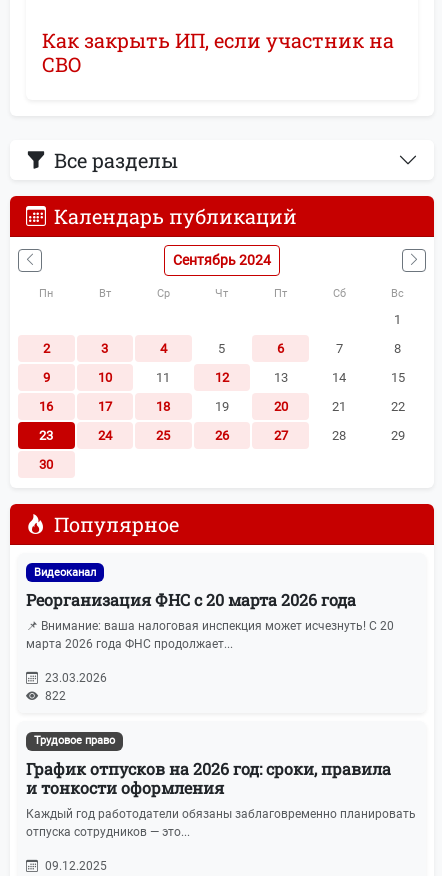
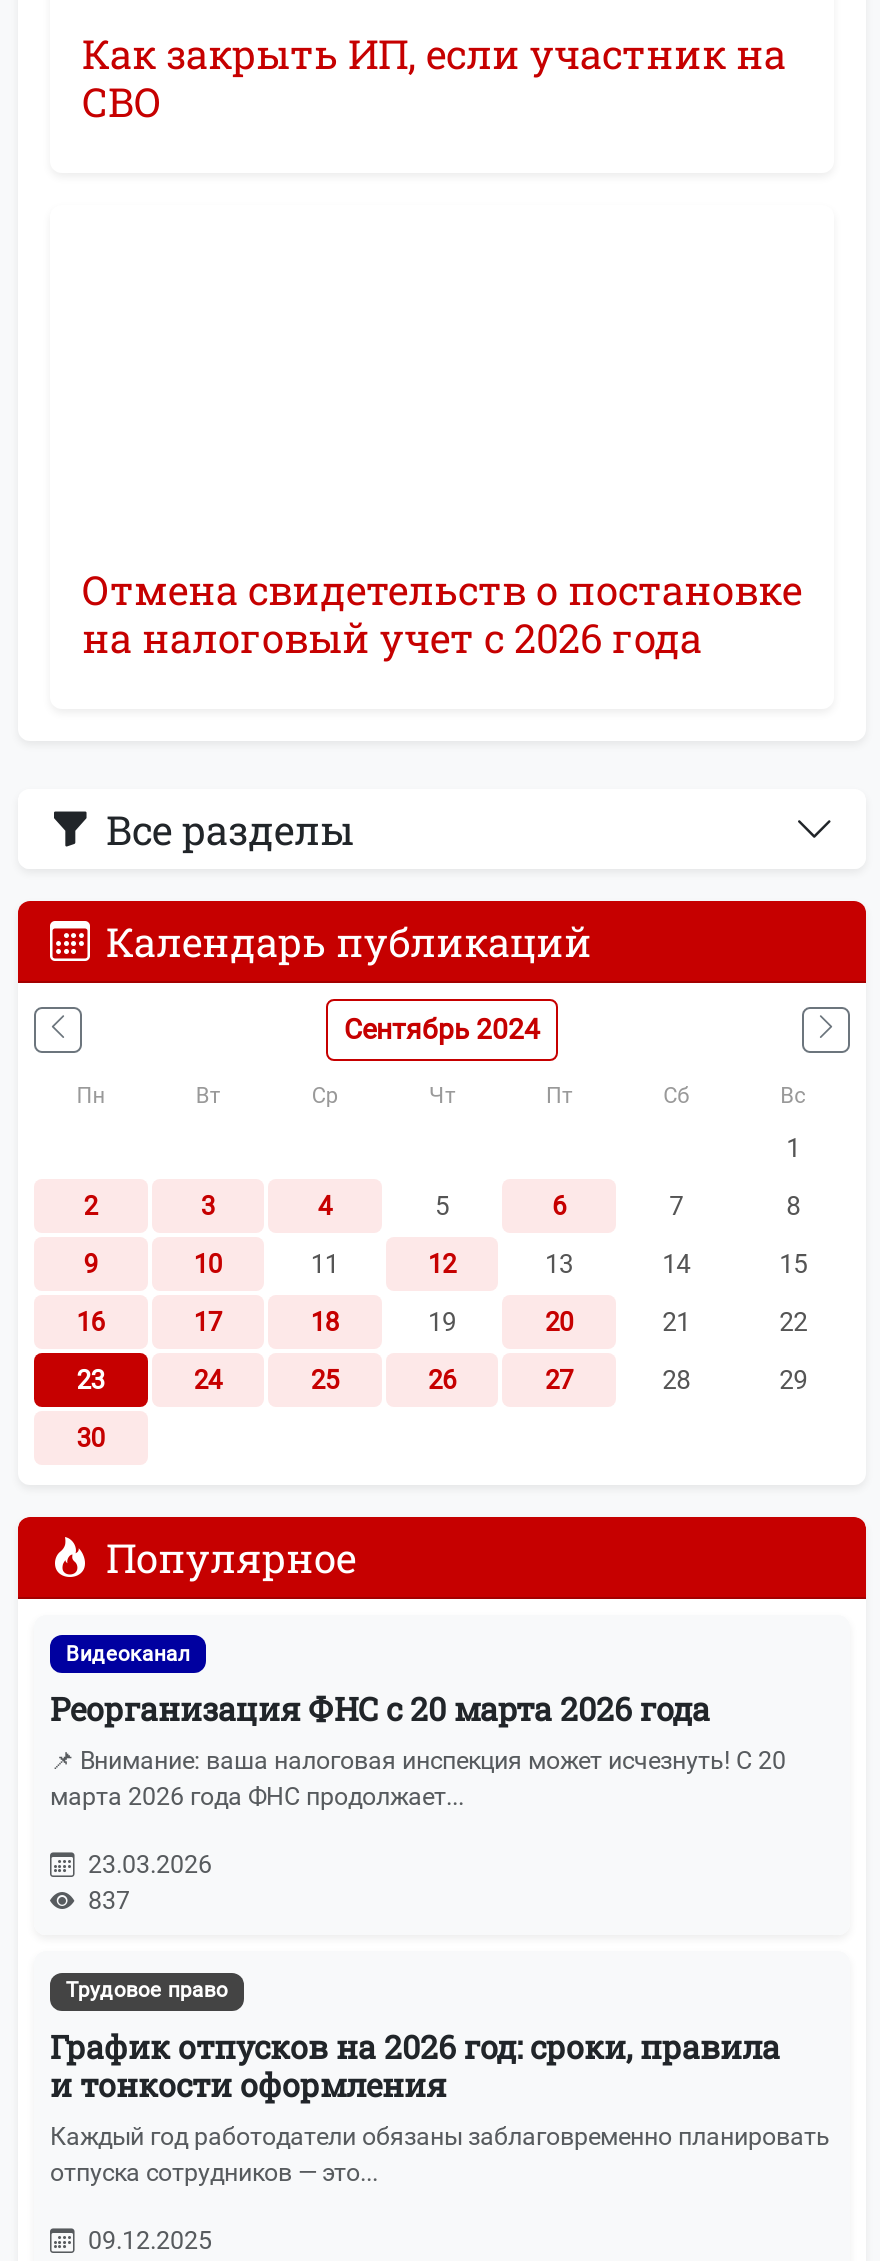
+ Отмена cвидетельств о постановке
+ на налоговый учет с 2026 года

- 822
+ 837
